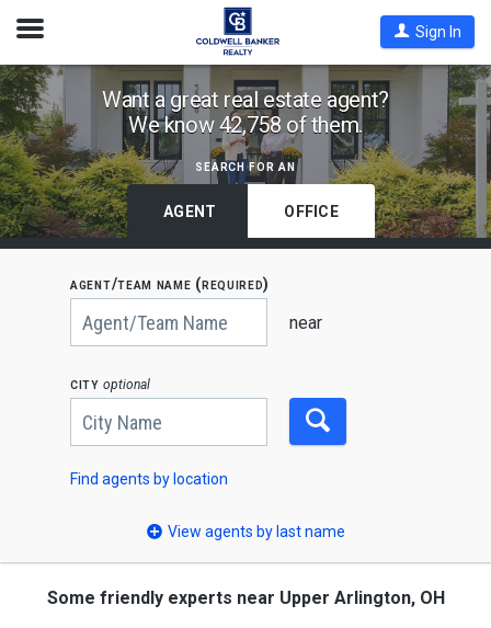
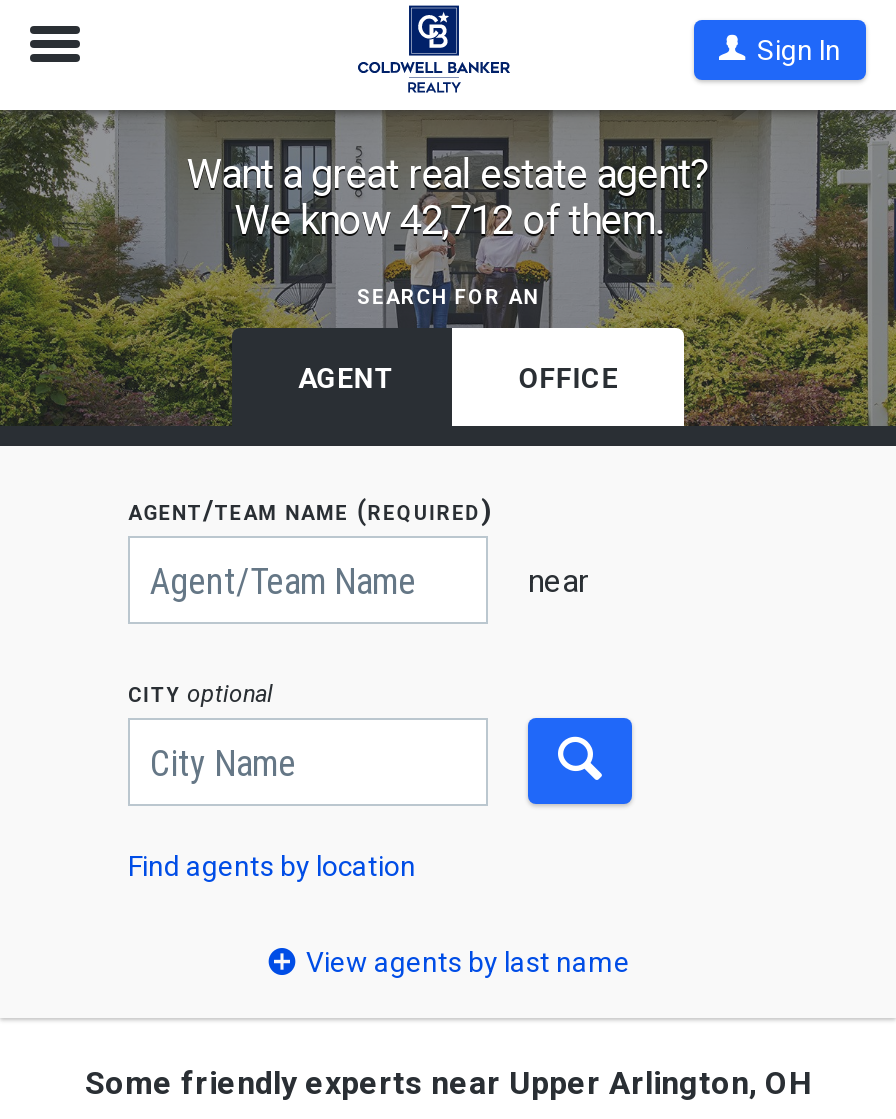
- We know 42,758 of them.
+ We know 42,712 of them.
